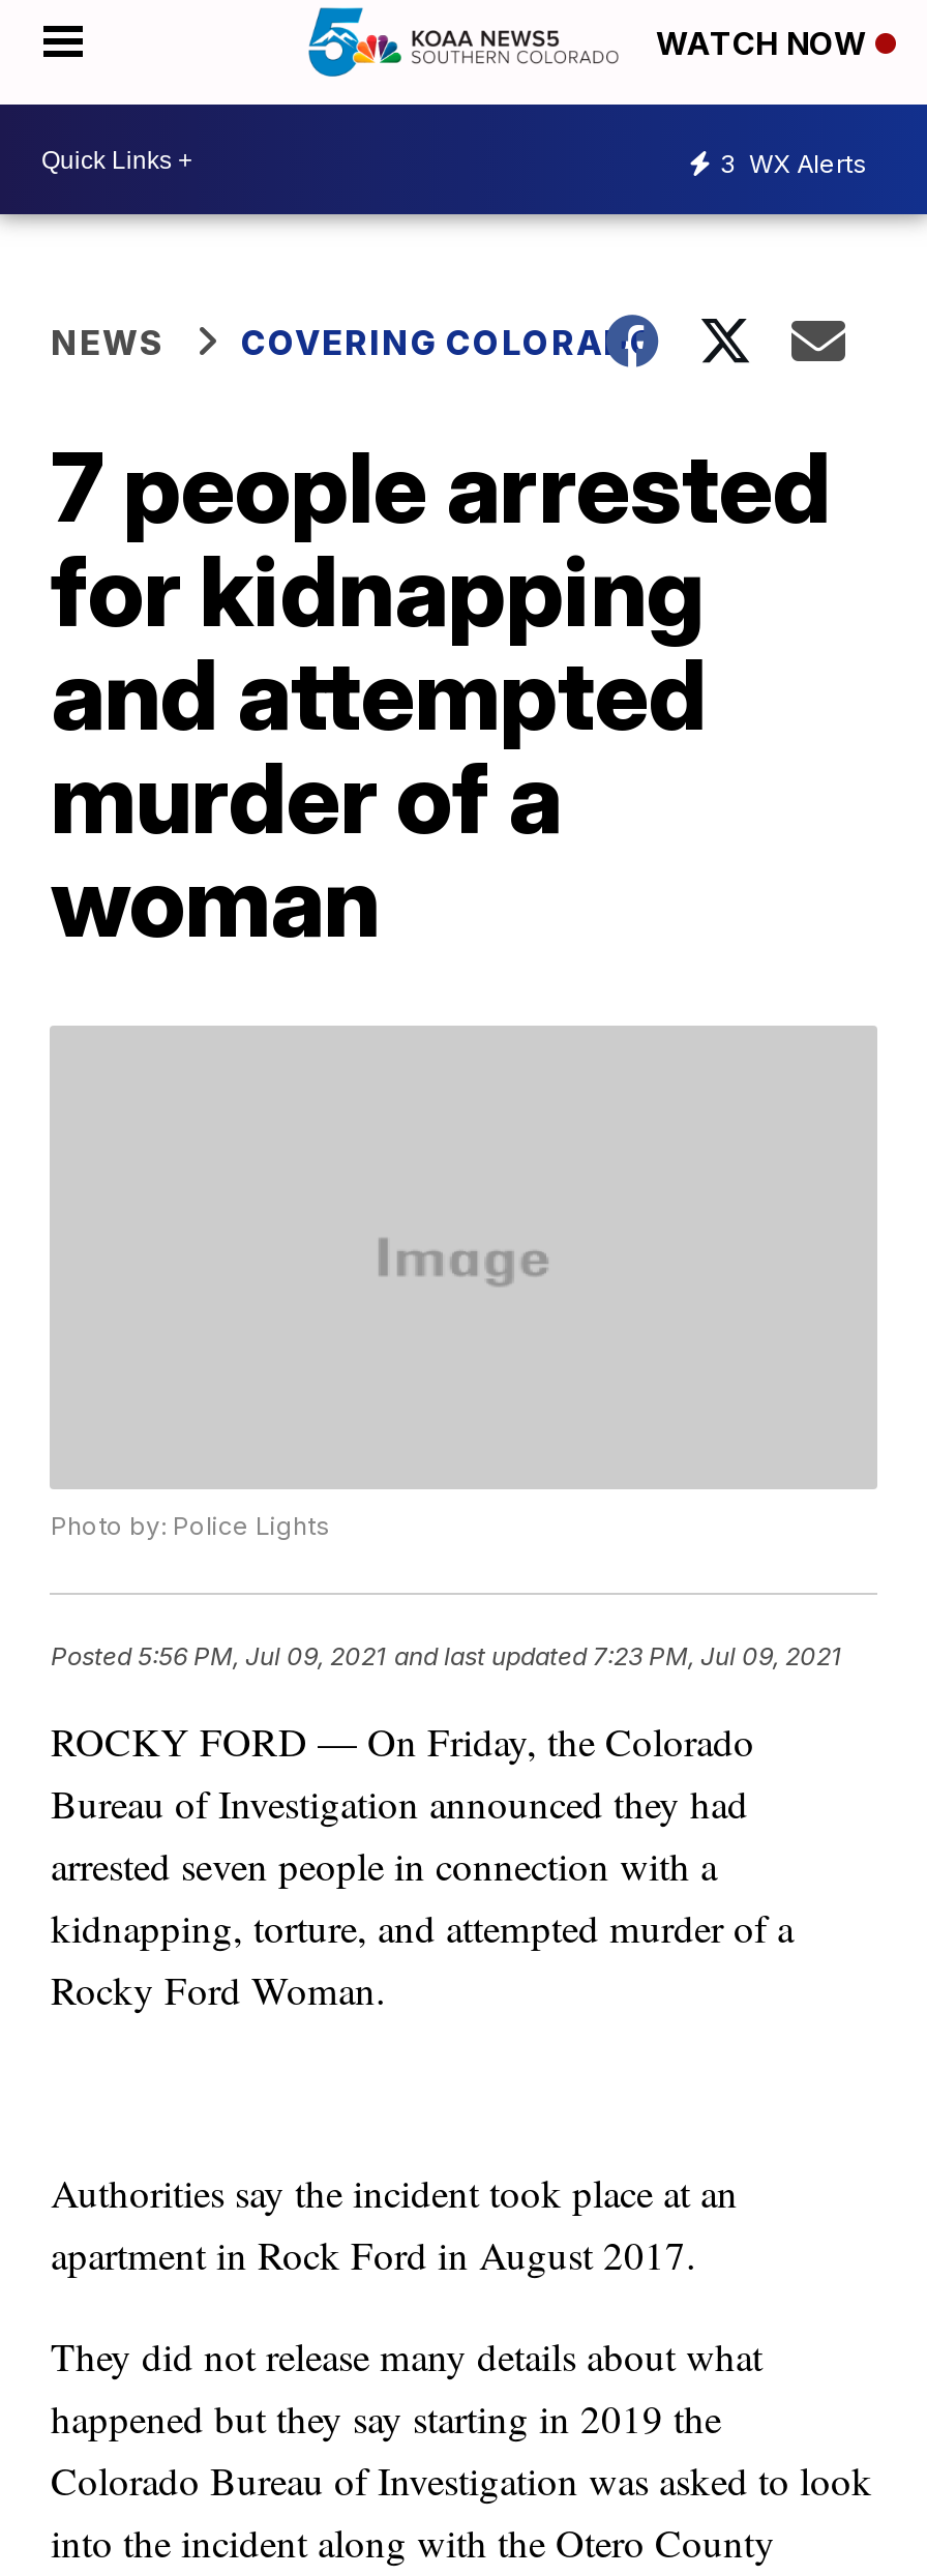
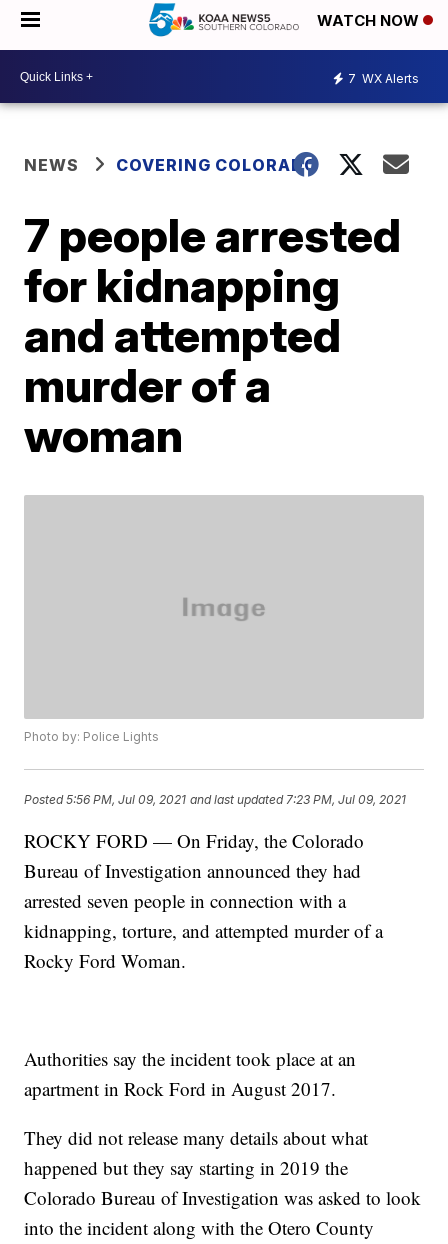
- 3 WX Alerts
+ 7 WX Alerts
